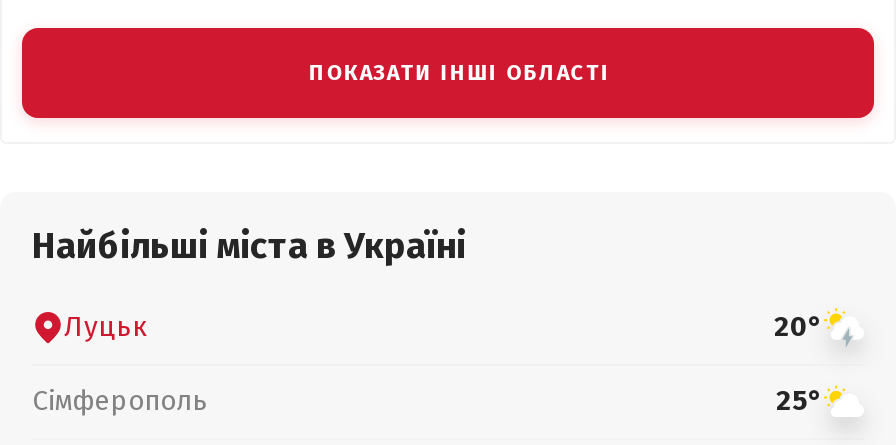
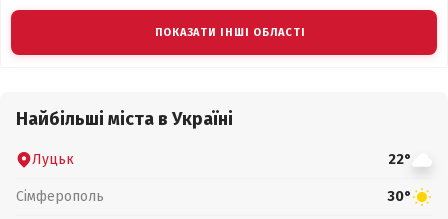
- 20°
+ 22°

- 25°
+ 30°
